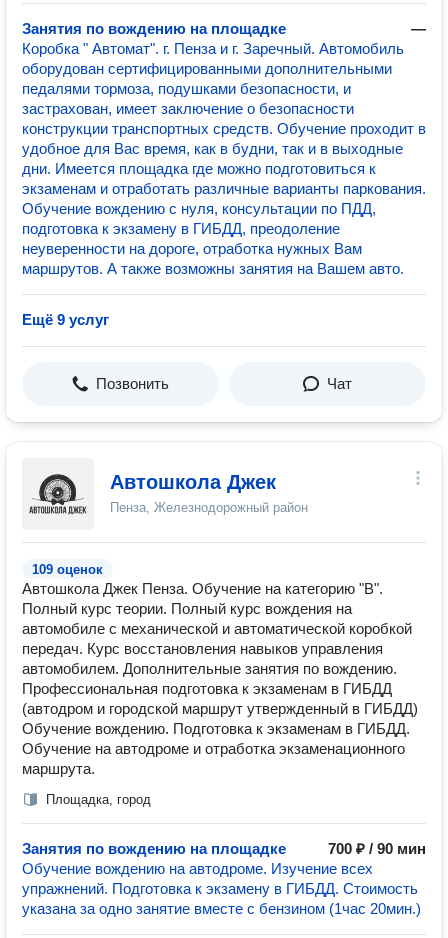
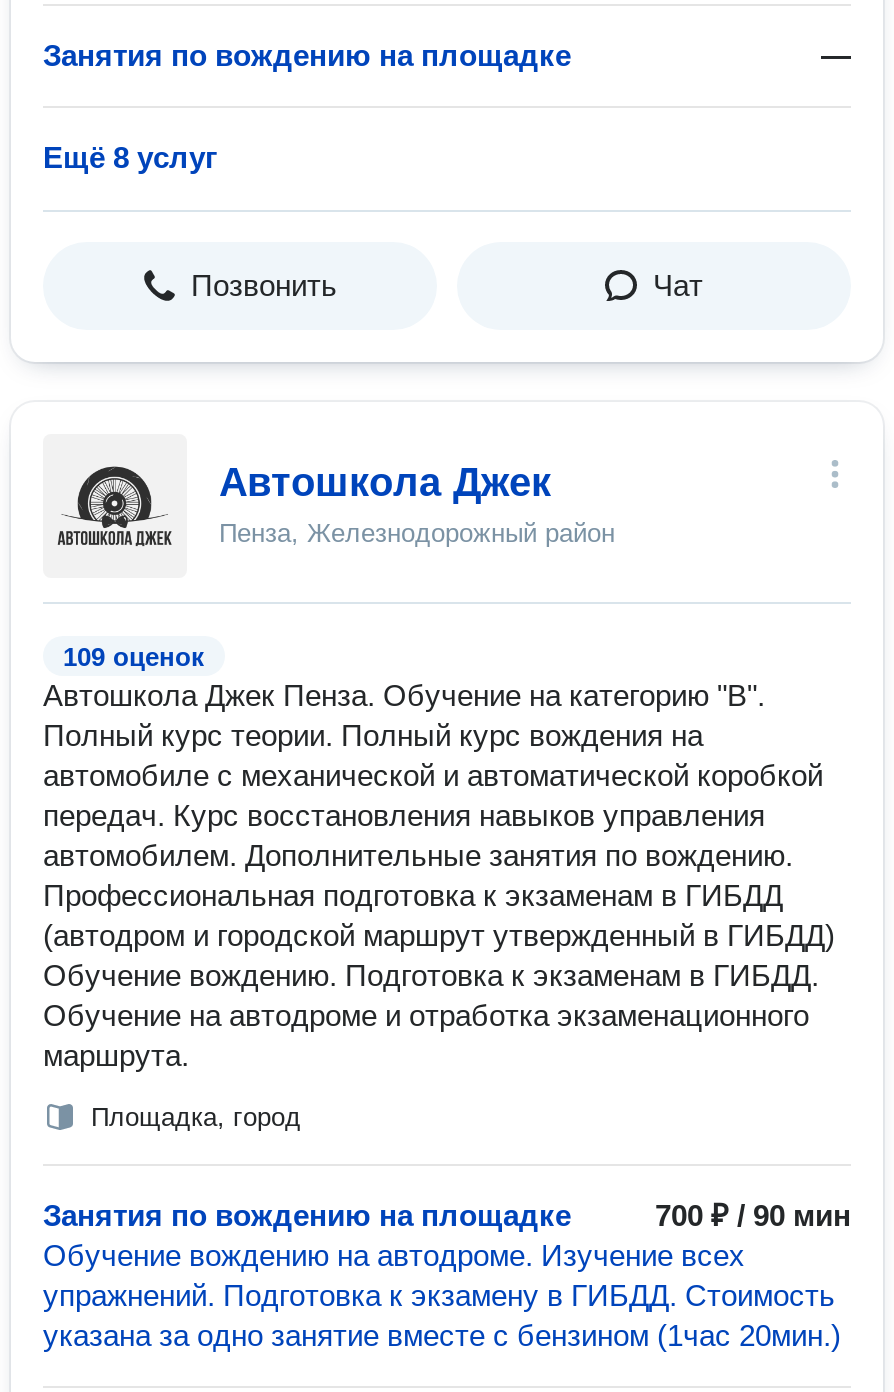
- Коробка " Автомат". г. Пенза и г. Заречный. Автомобиль
- оборудован сертифицированными дополнительными
- педалями тормоза, подушками безопасности, и
- застрахован, имеет заключение о безопасности
- конструкции транспортных средств. Обучение проходит в
- удобное для Вас время, как в будни, так и в выходные
- дни. Имеется площадка где можно подготовиться к
- экзаменам и отработать различные варианты паркования.
- Обучение вождению с нуля, консультации по ПДД,
- подготовка к экзамену в ГИБДД, преодоление
- неуверенности на дороге, отработка нужных Вам
- маршрутов. А также возможны занятия на Вашем авто.
- Ещё 9 услуг
+ Ещё 8 услуг
